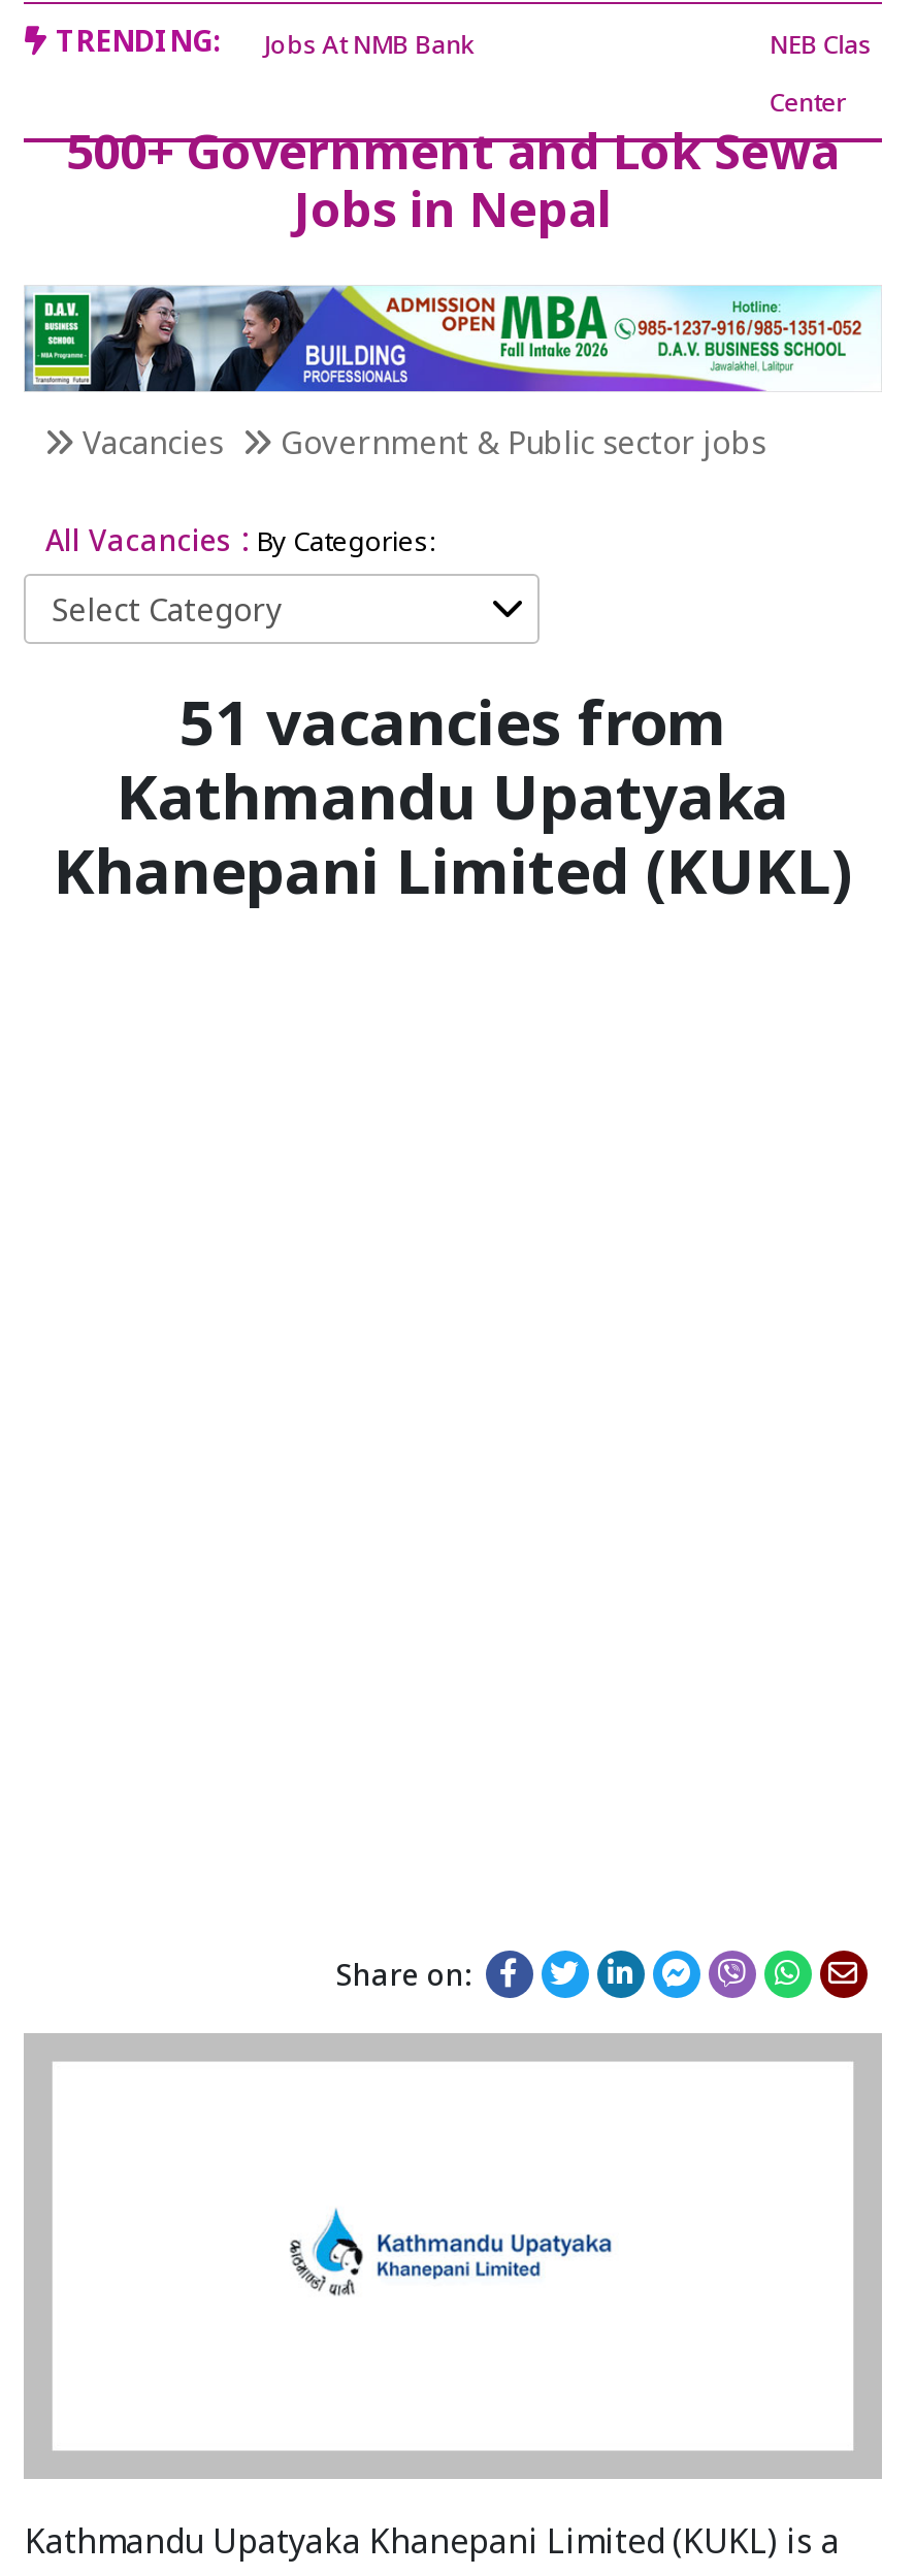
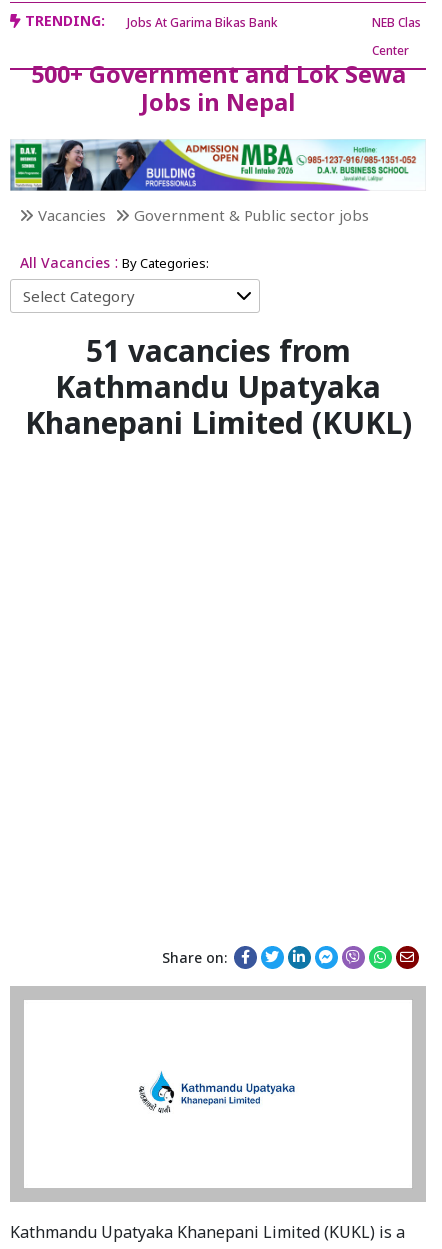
- Jobs At NMB Bank
+ Jobs At Garima Bikas Bank
